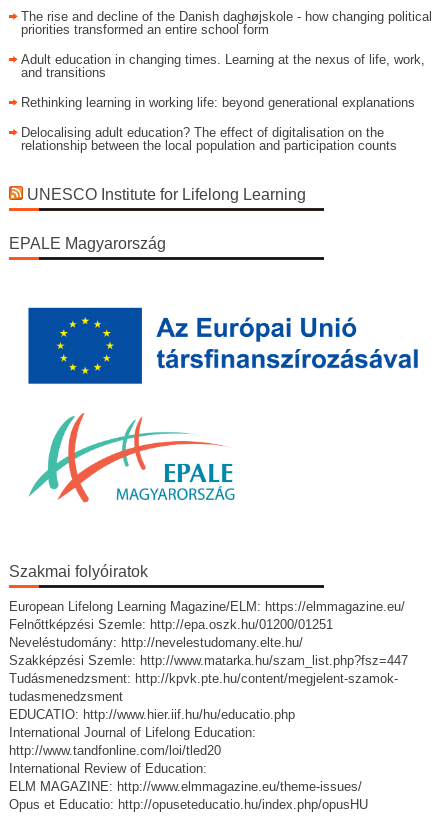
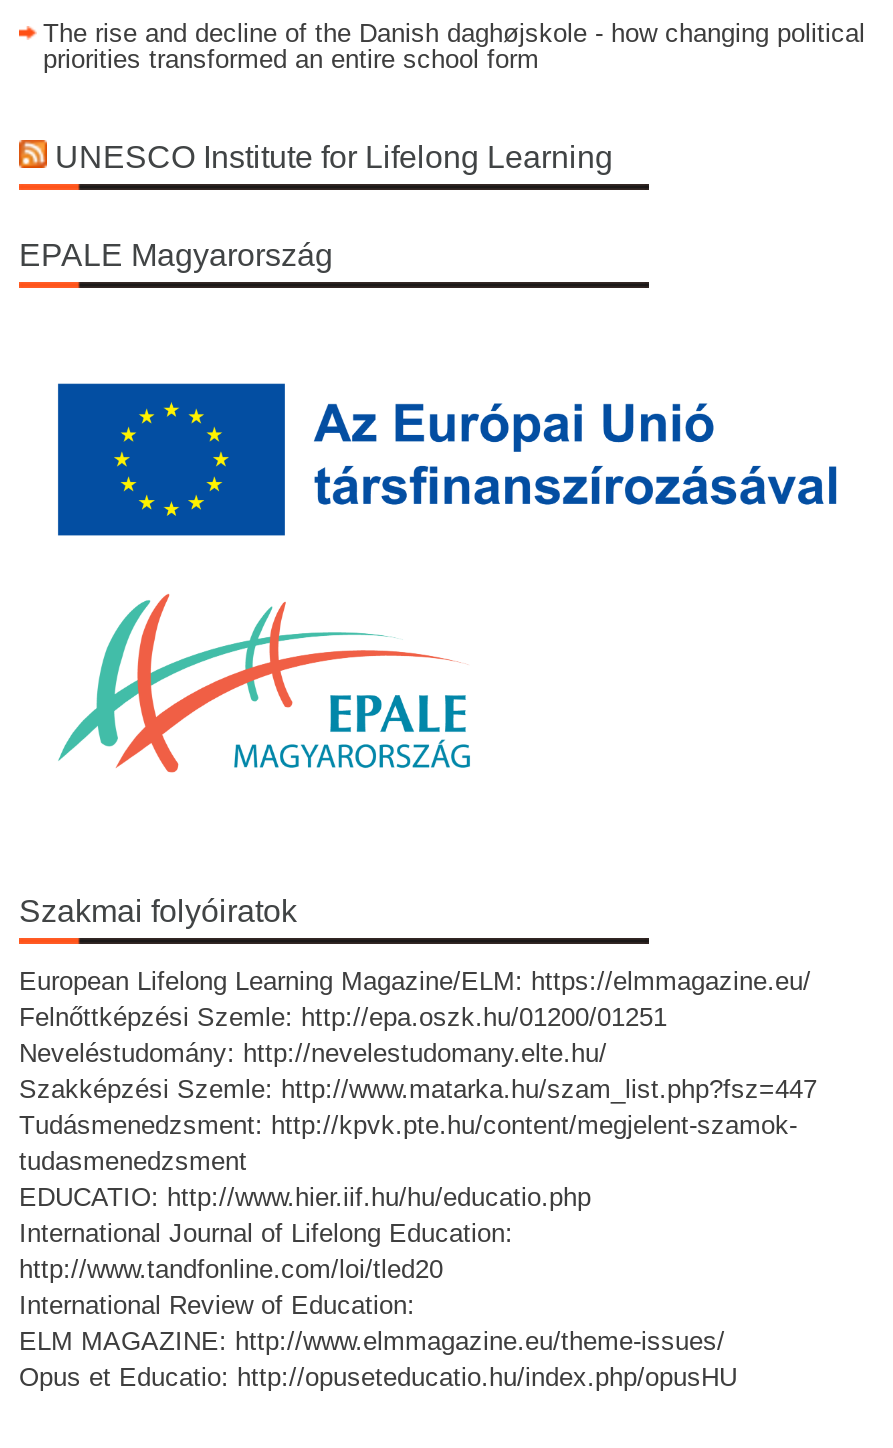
- Adult education in changing times. Learning at the nexus of life, work,
- and transitions
- Rethinking learning in working life: beyond generational explanations
- Delocalising adult education? The effect of digitalisation on the
- relationship between the local population and participation counts
